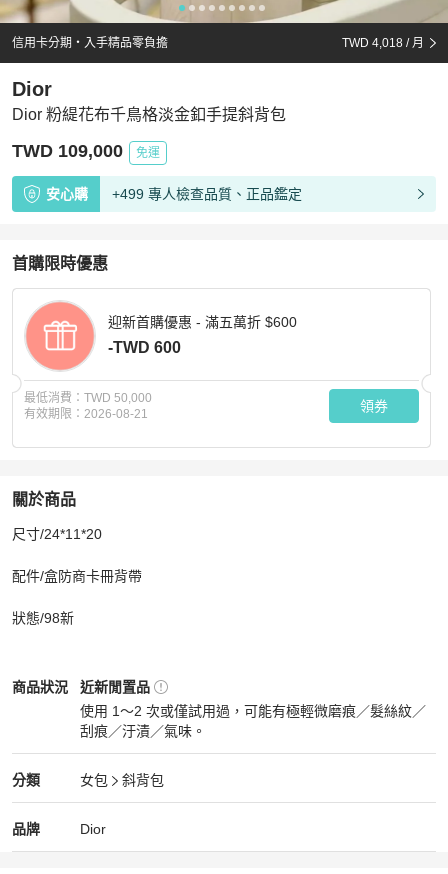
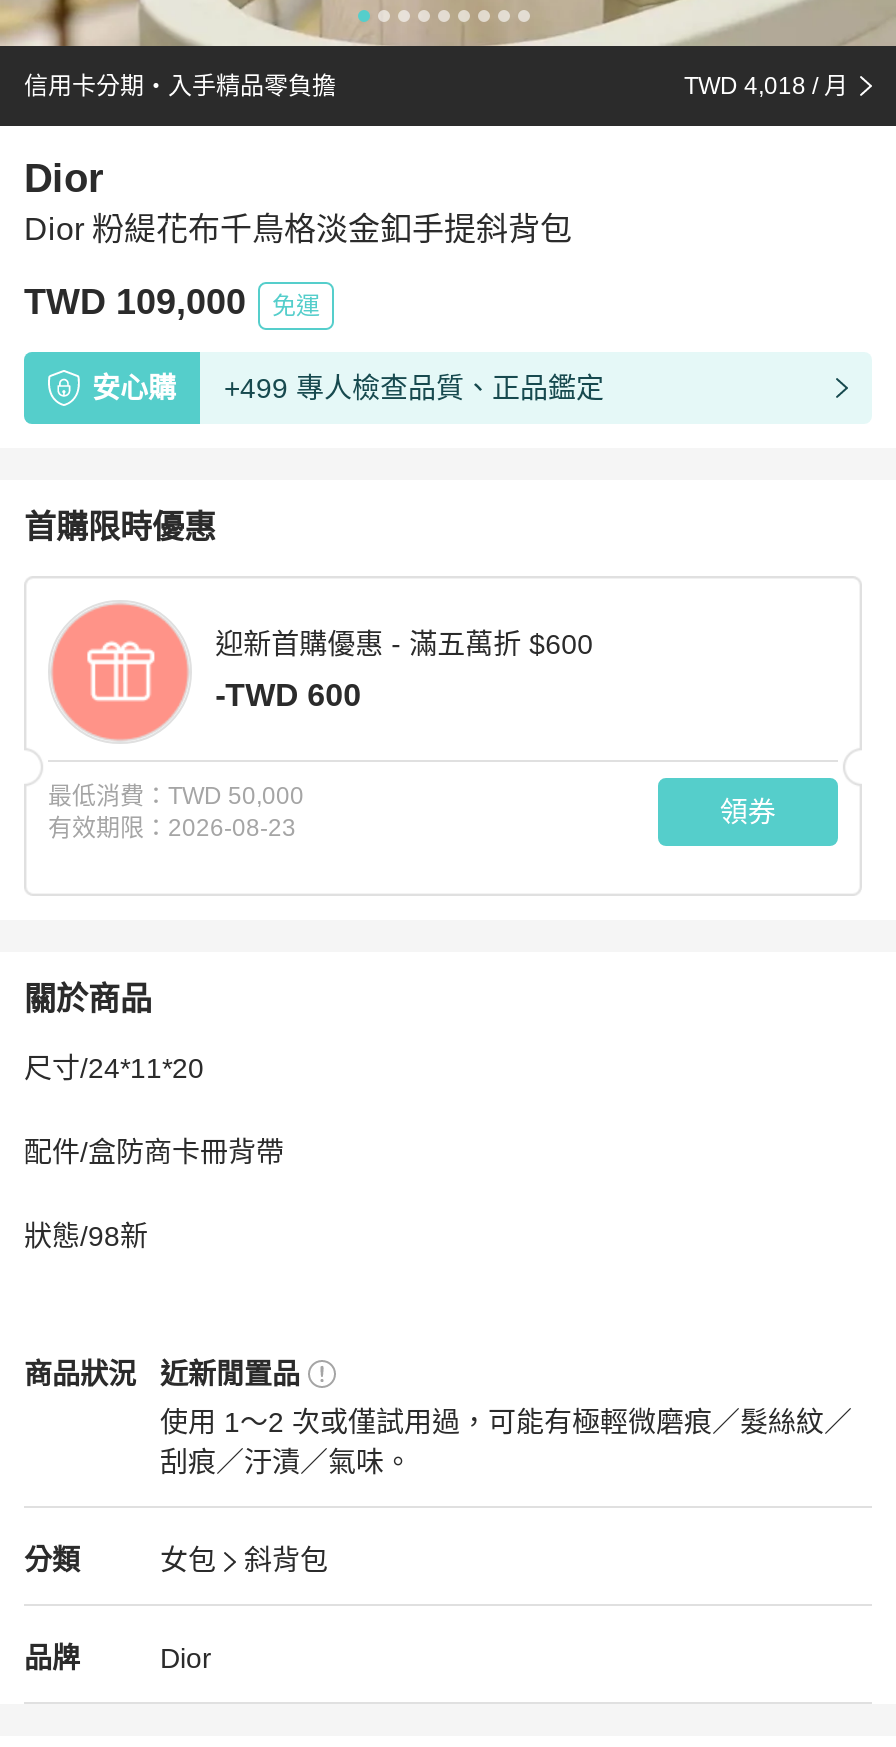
- 有效期限：2026-08-21
+ 有效期限：2026-08-23
